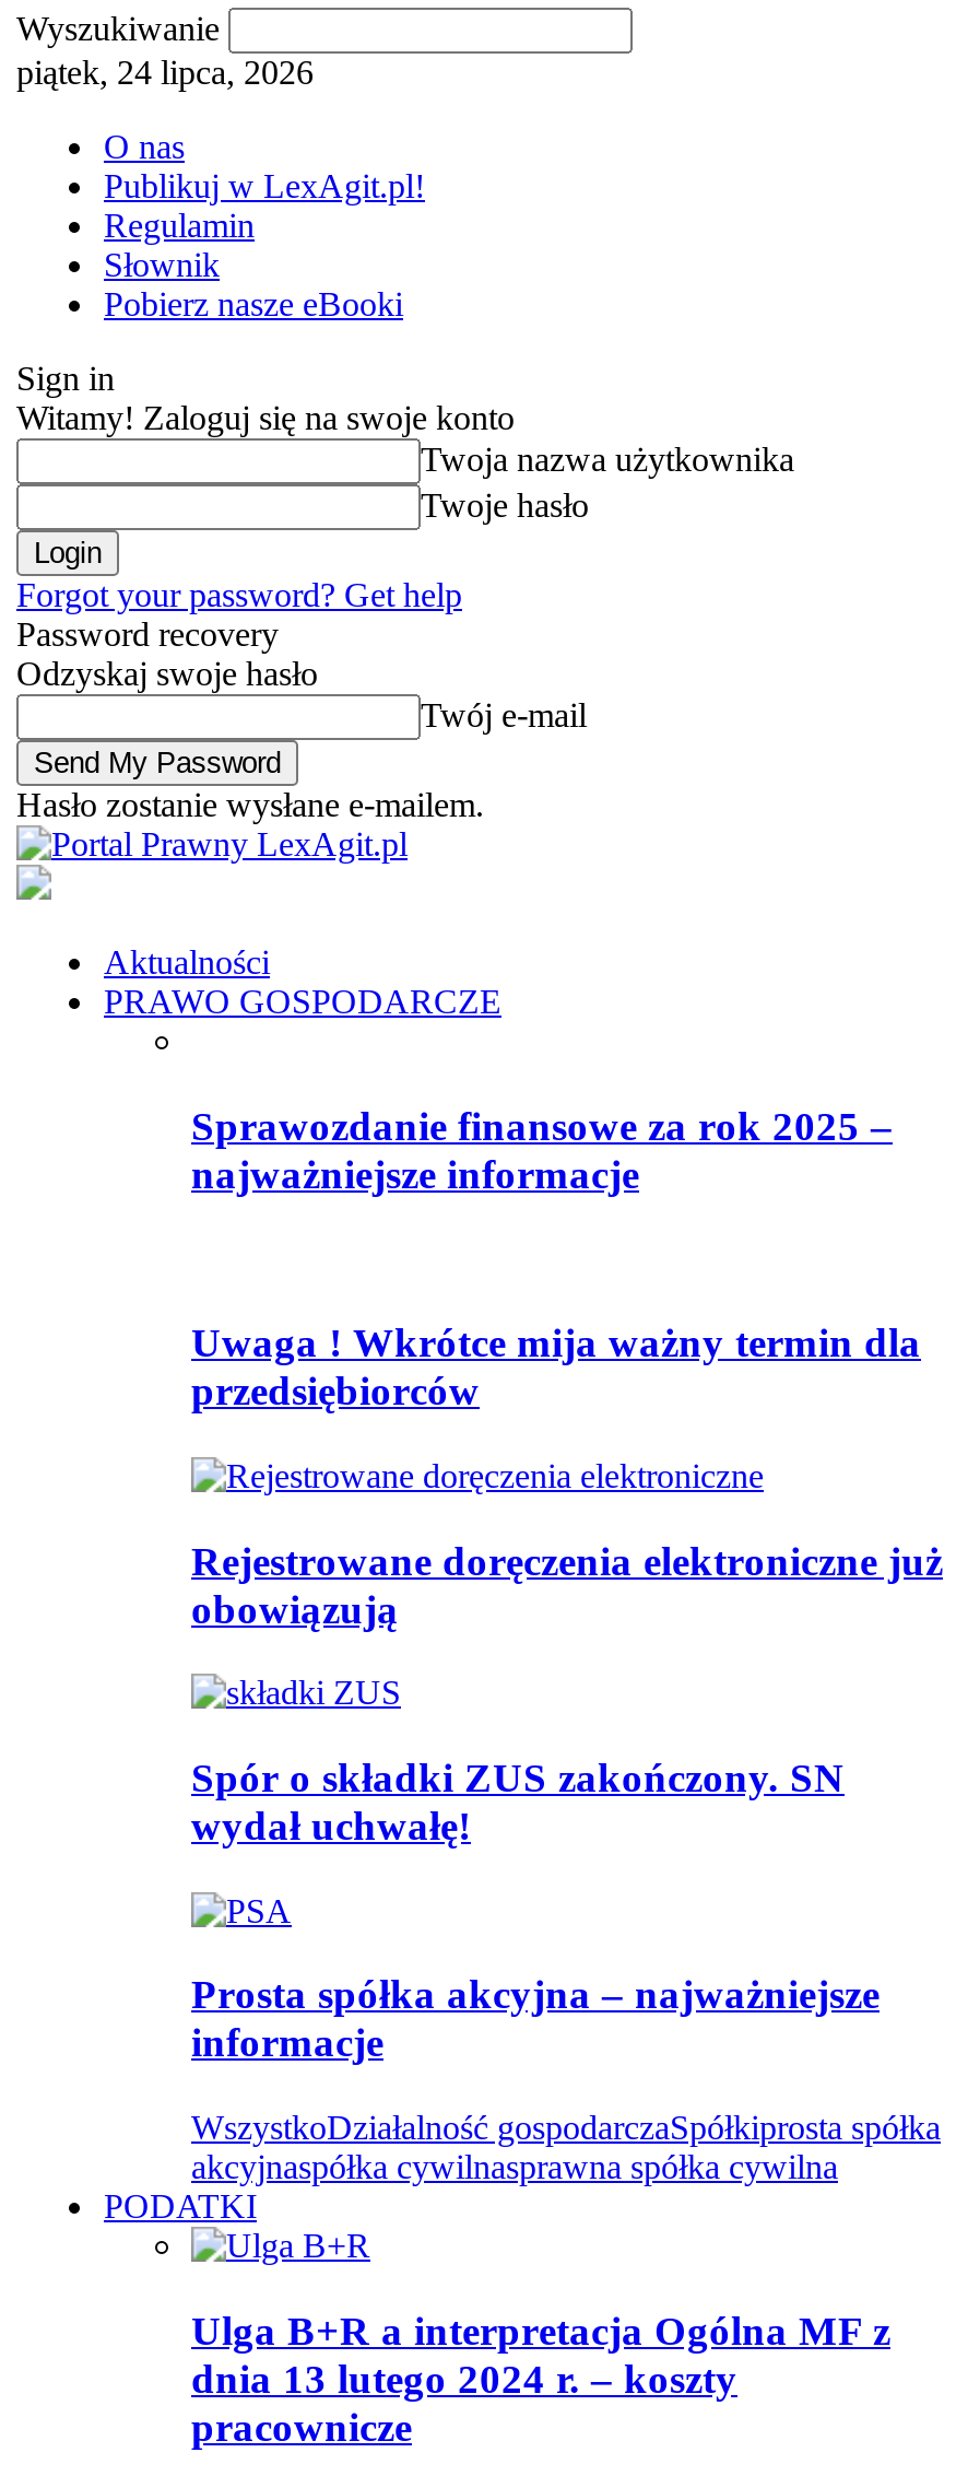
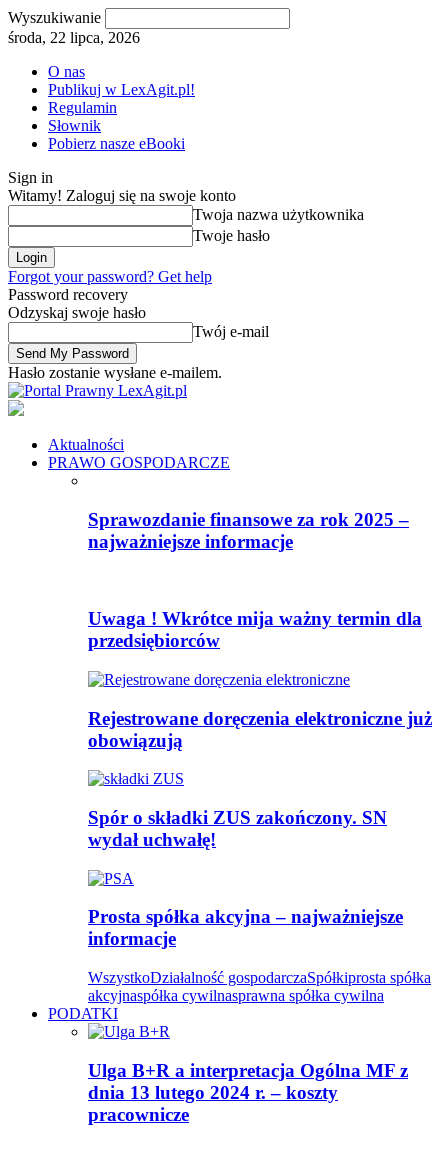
- piątek, 24 lipca, 2026
+ środa, 22 lipca, 2026
